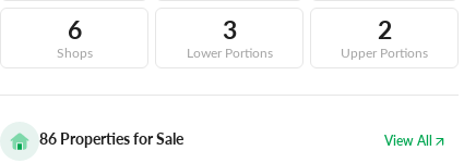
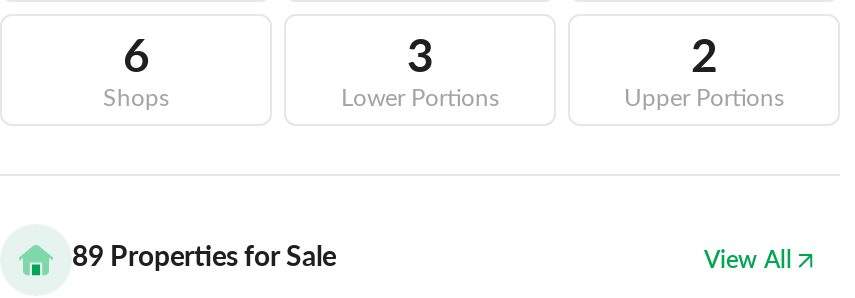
- 86 Properties for Sale
+ 89 Properties for Sale
